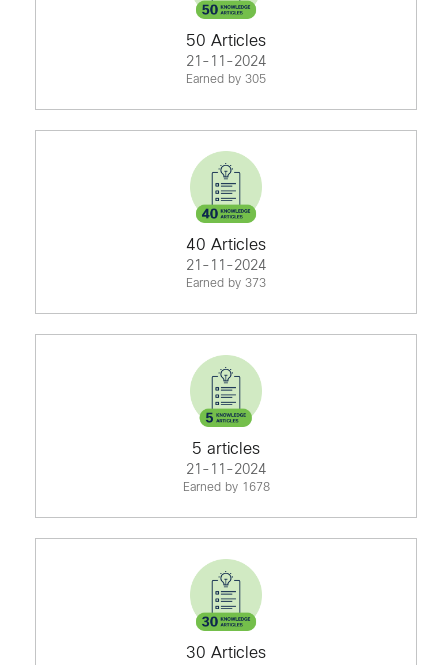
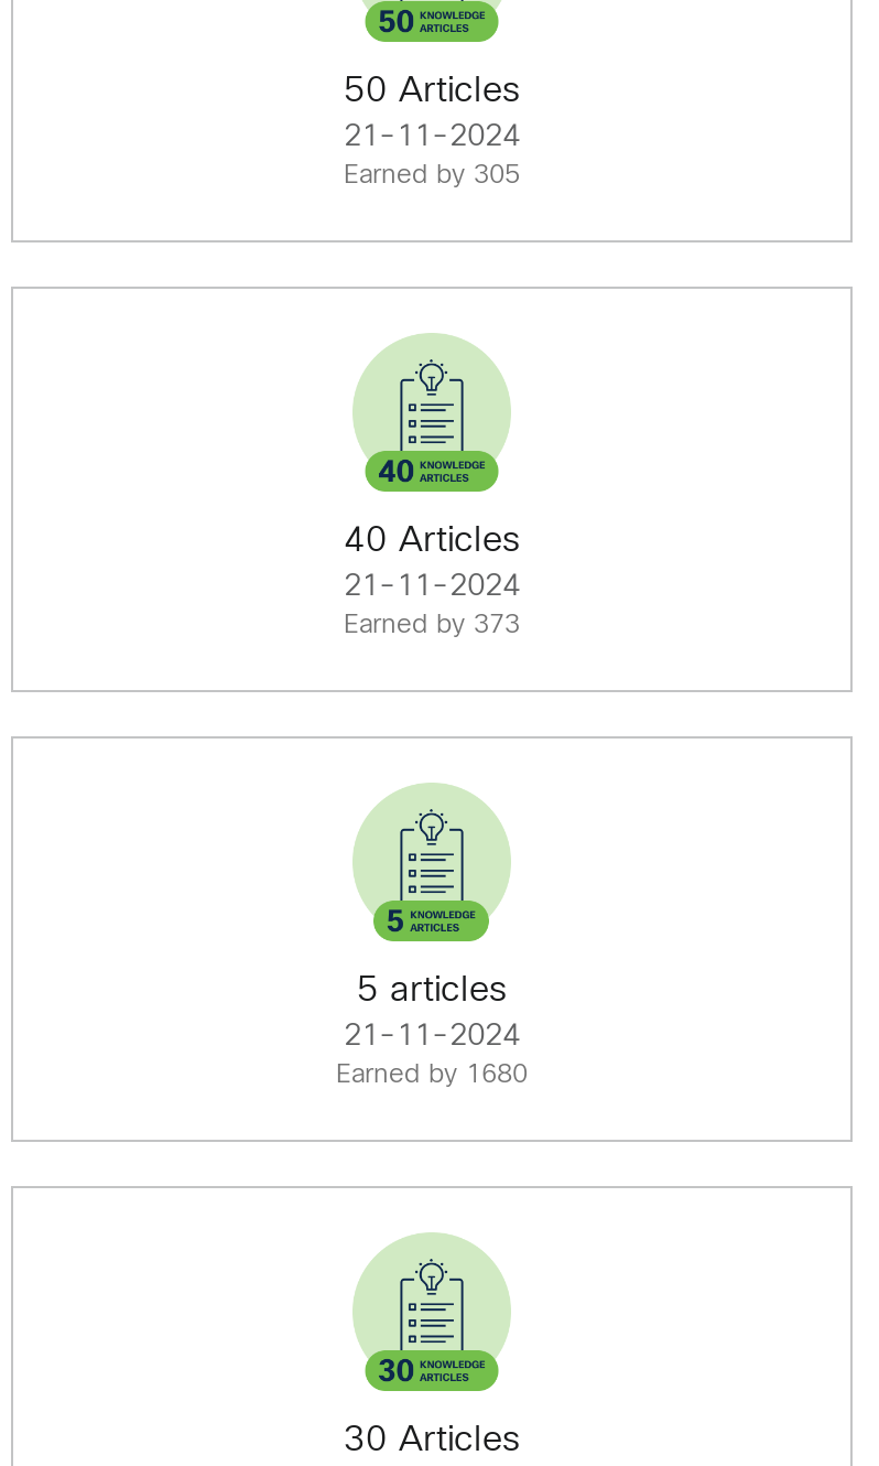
- Earned by 1678
+ Earned by 1680
